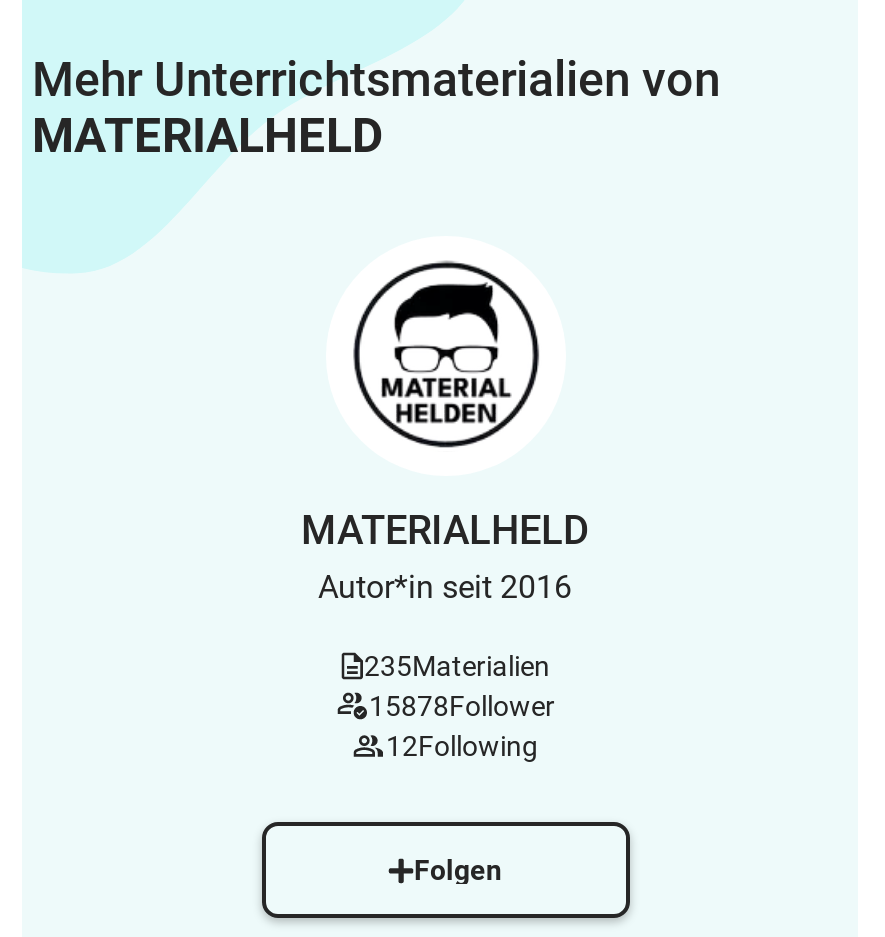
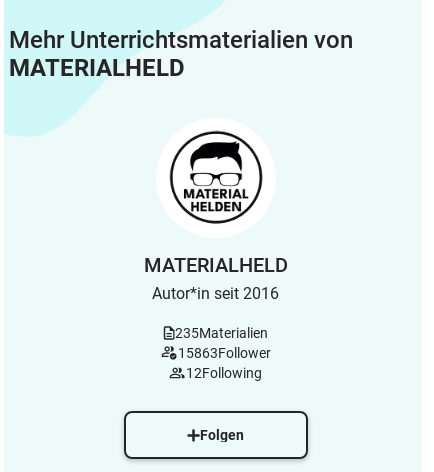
- 15878Follower
+ 15863Follower
